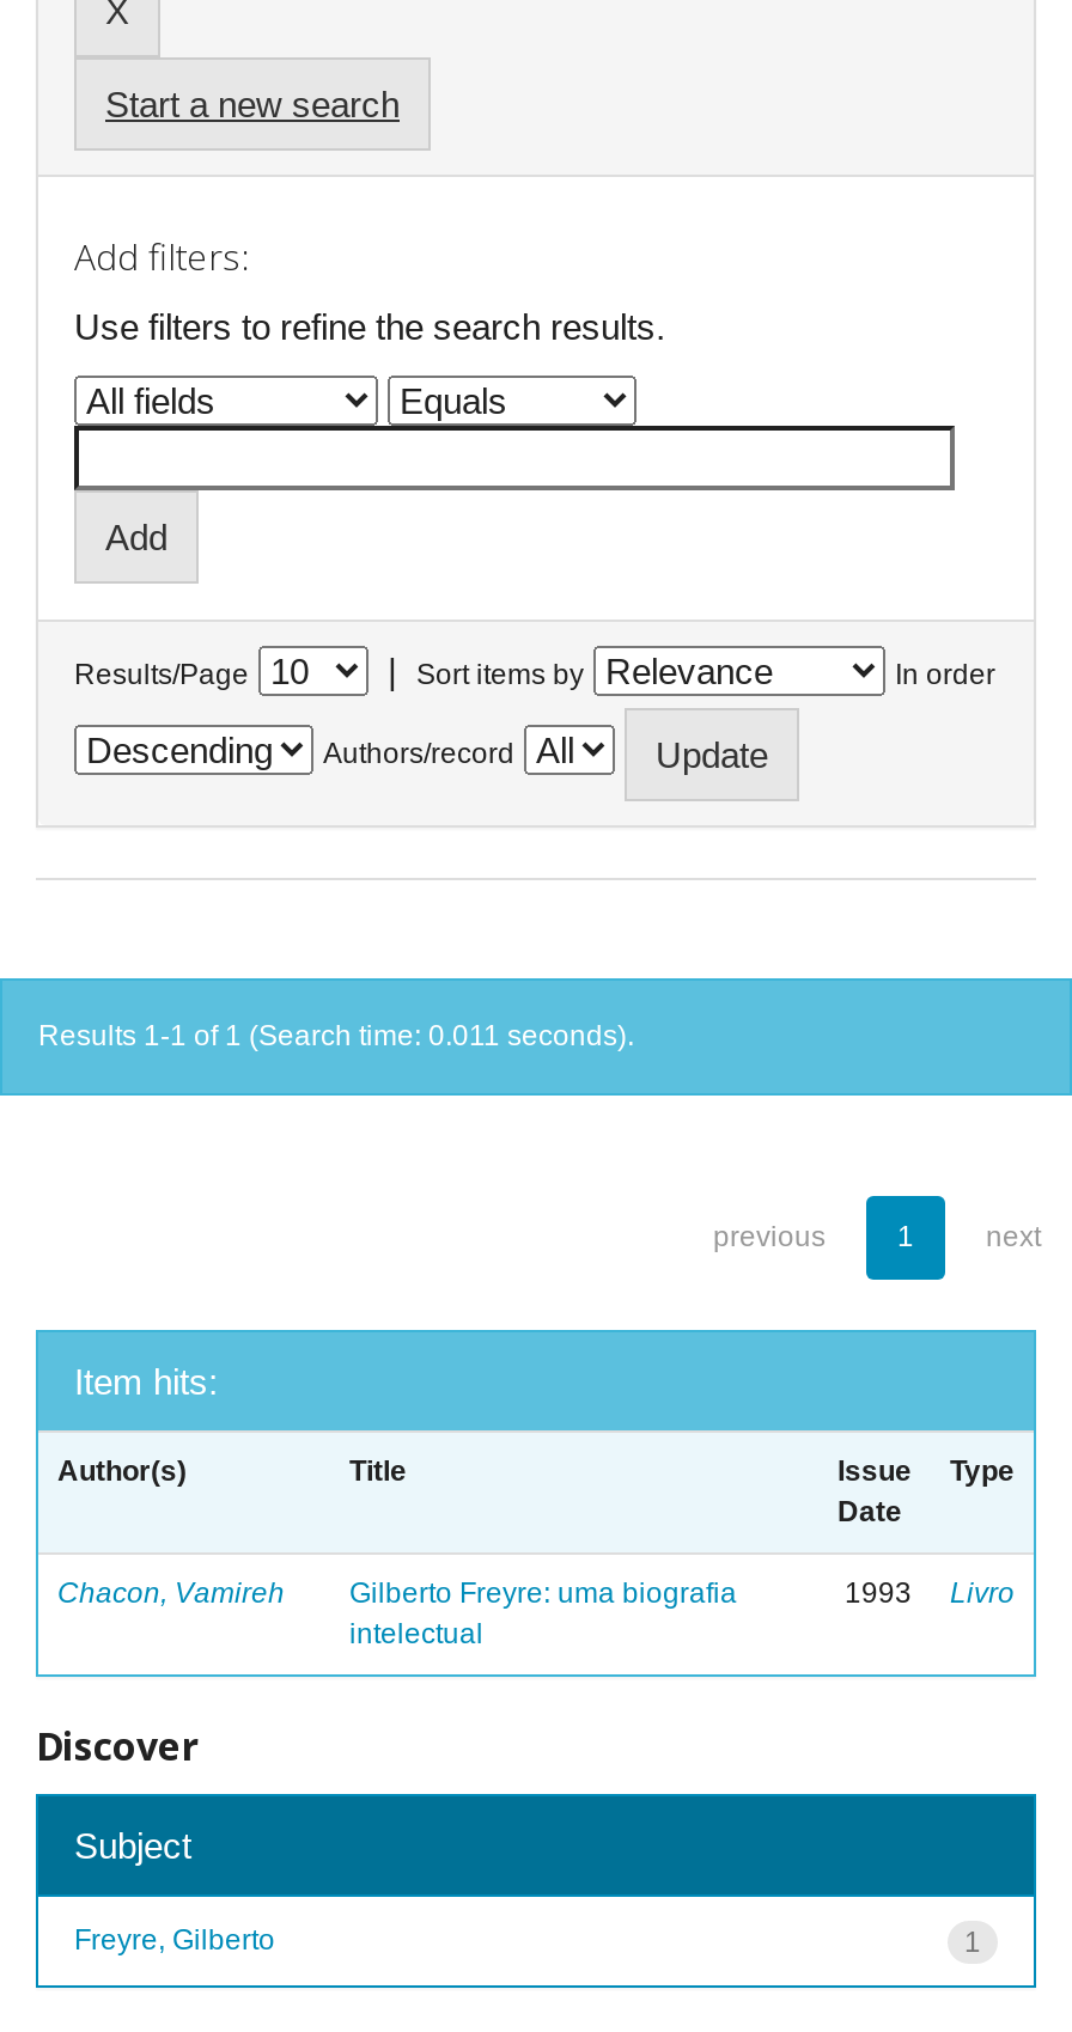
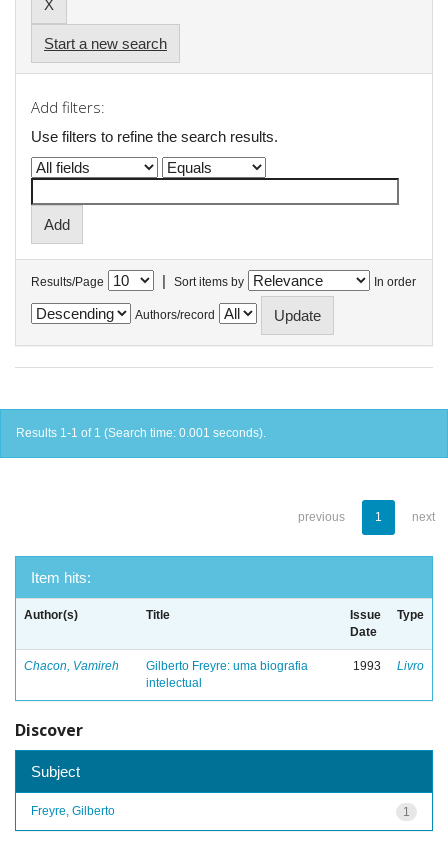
- Results 1-1 of 1 (Search time: 0.011 seconds).
+ Results 1-1 of 1 (Search time: 0.001 seconds).
